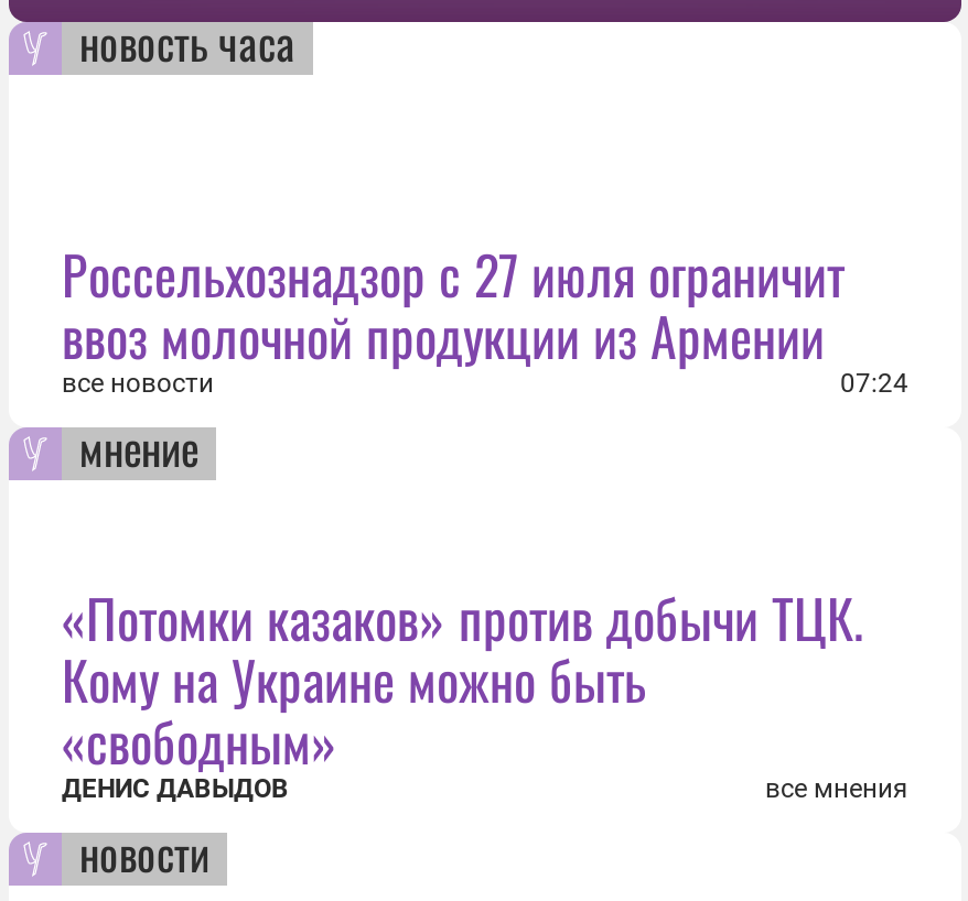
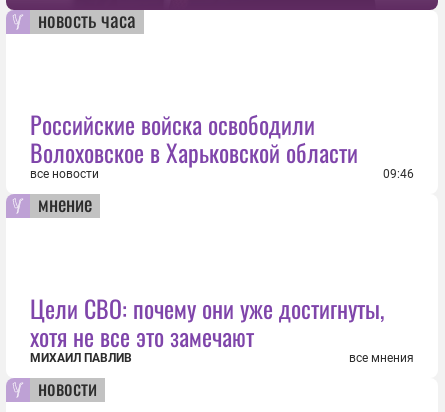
- Россельхознадзор с 27 июля ограничит
- ввоз молочной продукции из Армении
+ Российские войска освободили
+ Волоховское в Харьковской области

- 07:24
+ 09:46

- «Потомки казаков» против добычи ТЦК.
- Кому на Украине можно быть
- «свободным»
- ДЕНИС ДАВЫДОВ
+ Цели СВО: почему они уже достигнуты,
+ хотя не все это замечают
+ МИХАИЛ ПАВЛИВ
